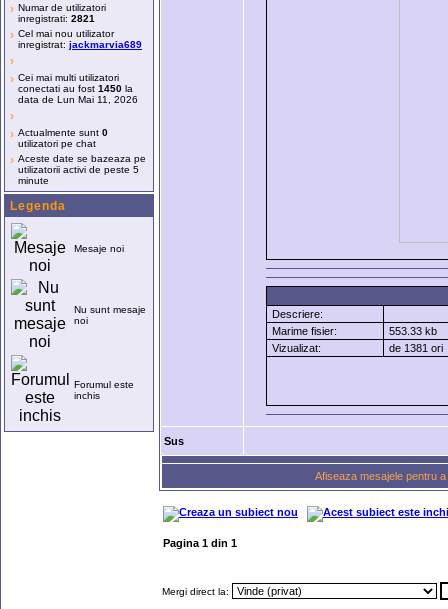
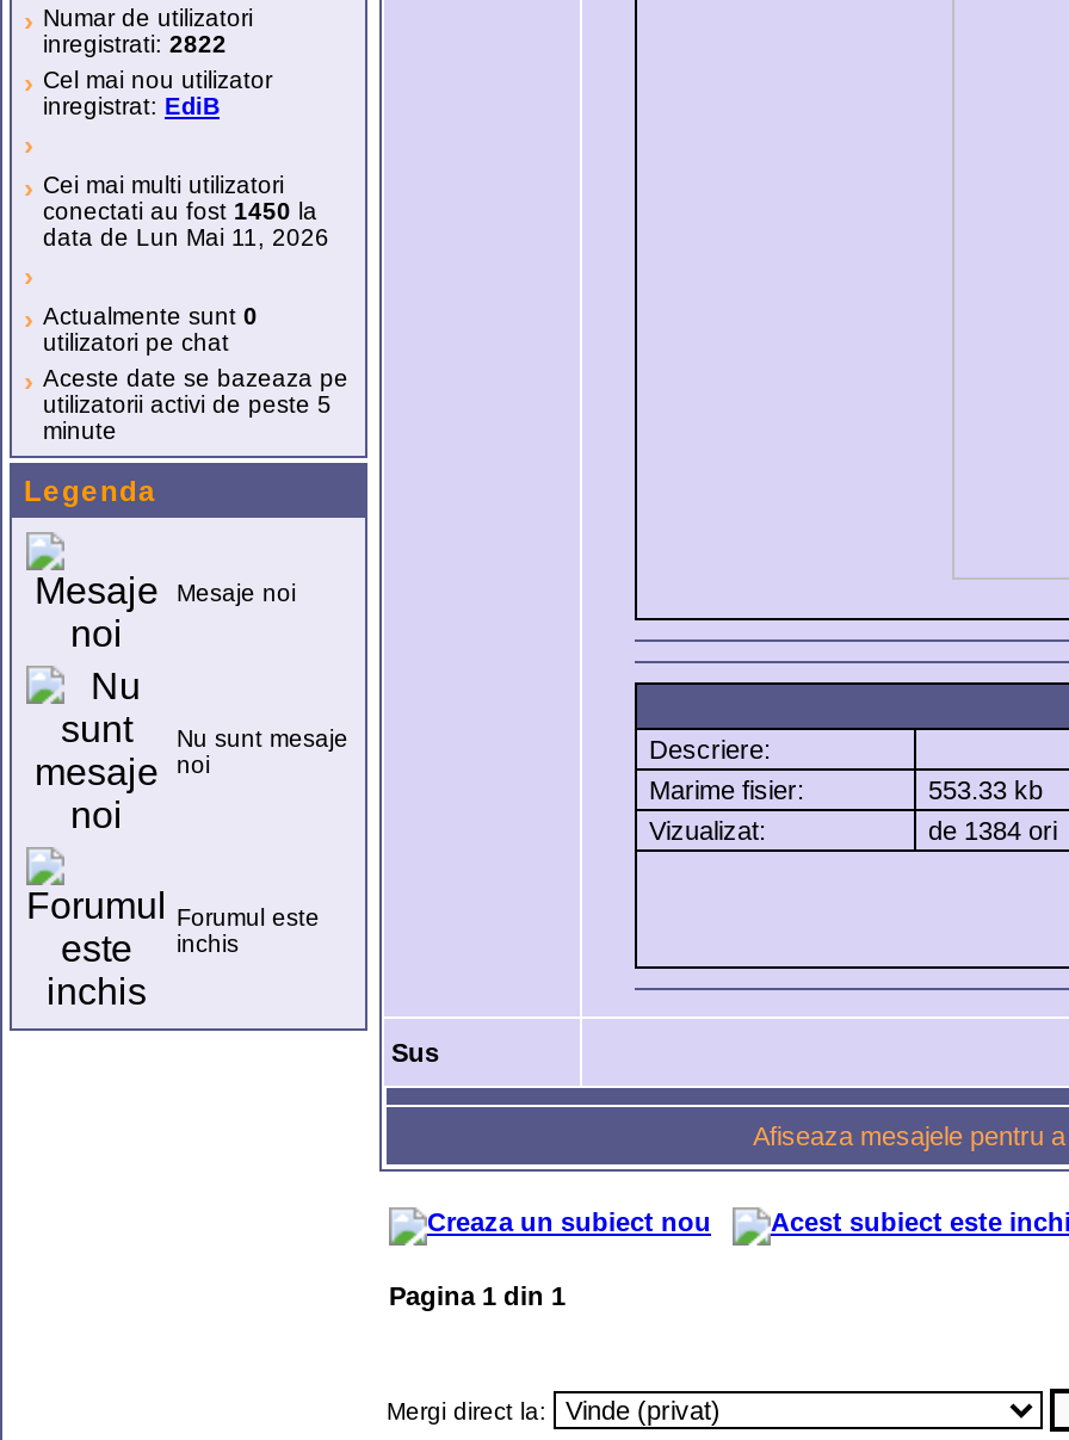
- inregistrati: 2821
+ inregistrati: 2822

- inregistrat: jackmarvia689
+ inregistrat: EdiB

- de 1381 ori
+ de 1384 ori
